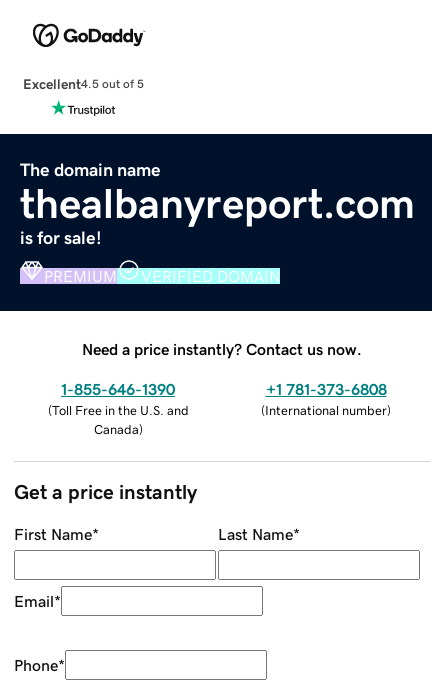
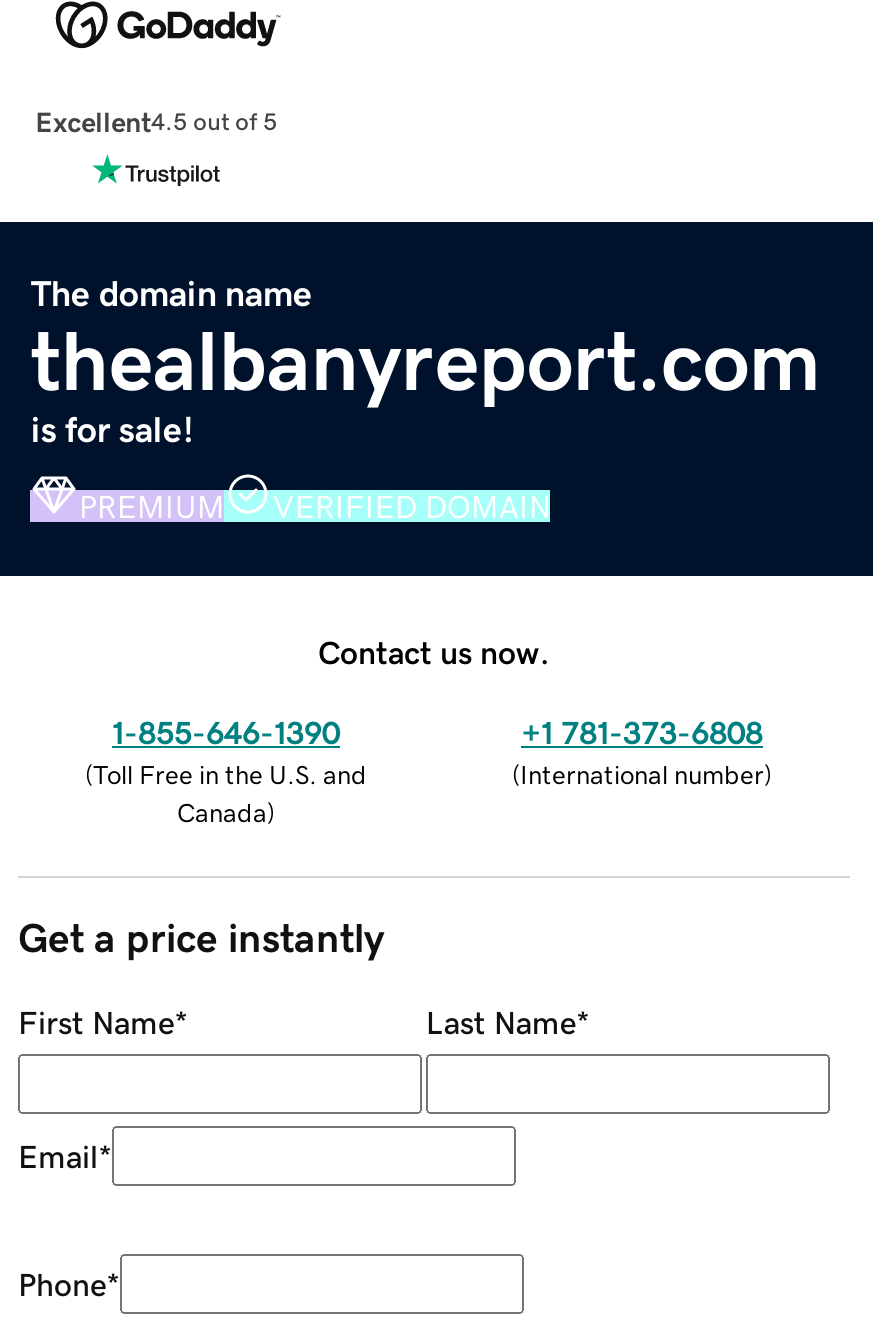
- Need a price instantly? Contact us now.
+ Contact us now.
